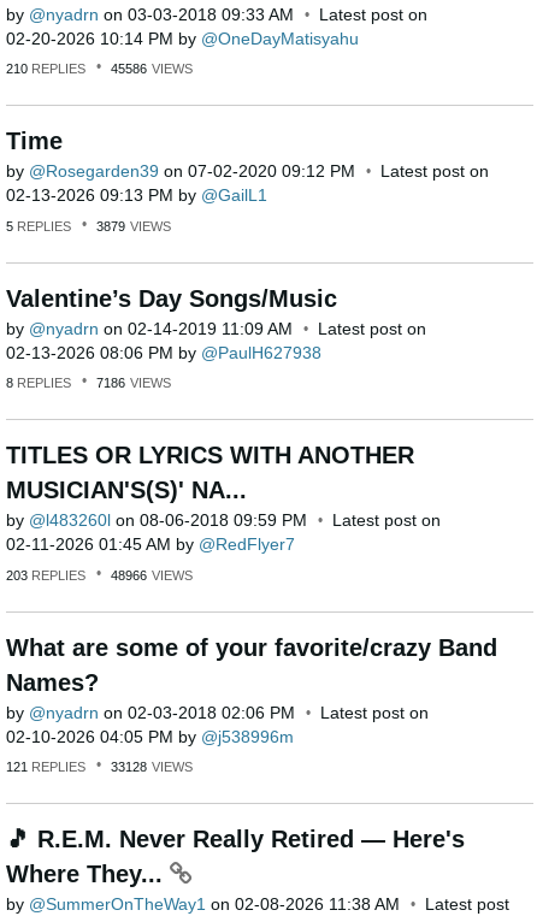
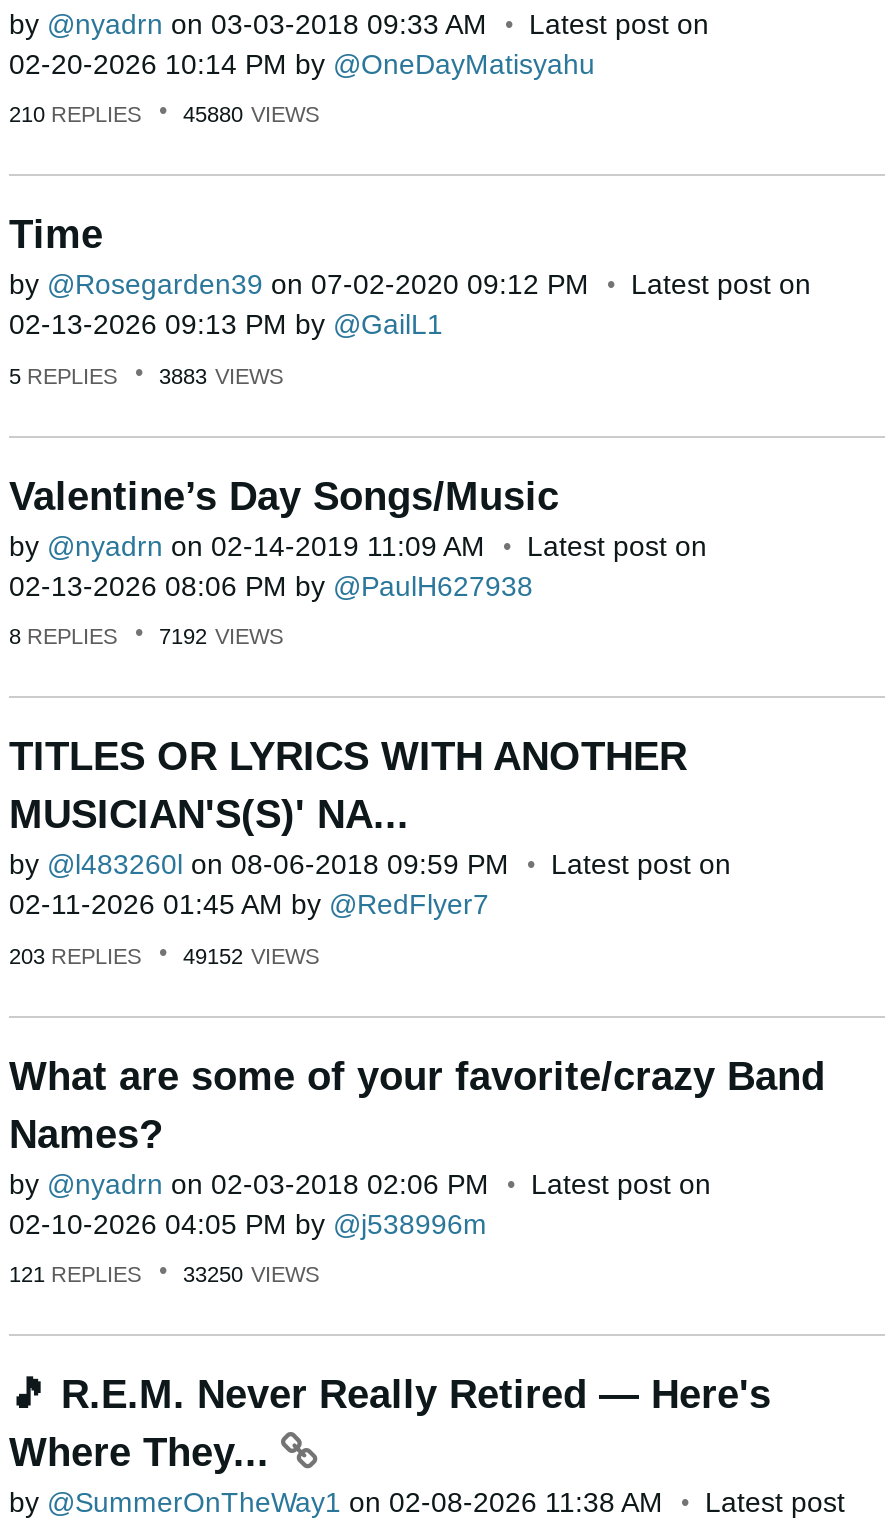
- 210 REPLIES 45586 VIEWS
+ 210 REPLIES 45880 VIEWS

- 5 REPLIES 3879 VIEWS
+ 5 REPLIES 3883 VIEWS

- 8 REPLIES 7186 VIEWS
+ 8 REPLIES 7192 VIEWS

- 203 REPLIES 48966 VIEWS
+ 203 REPLIES 49152 VIEWS

- 121 REPLIES 33128 VIEWS
+ 121 REPLIES 33250 VIEWS
